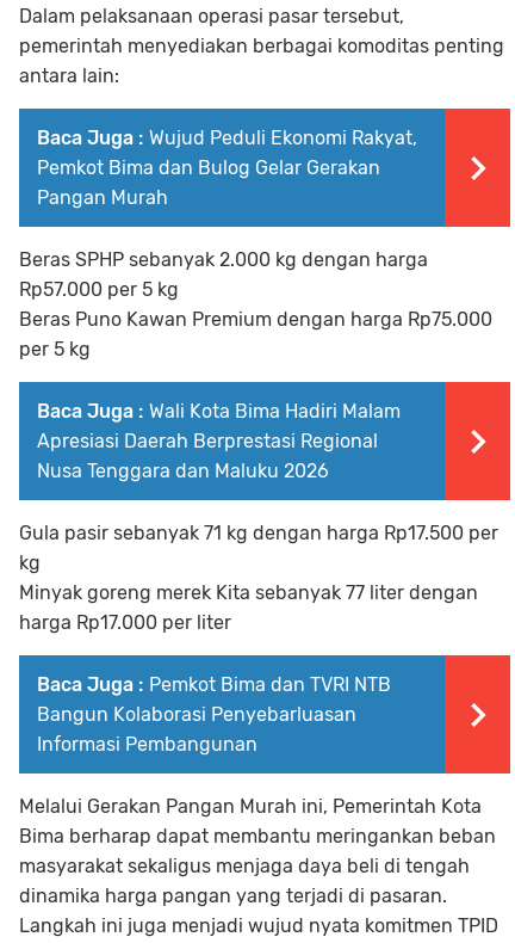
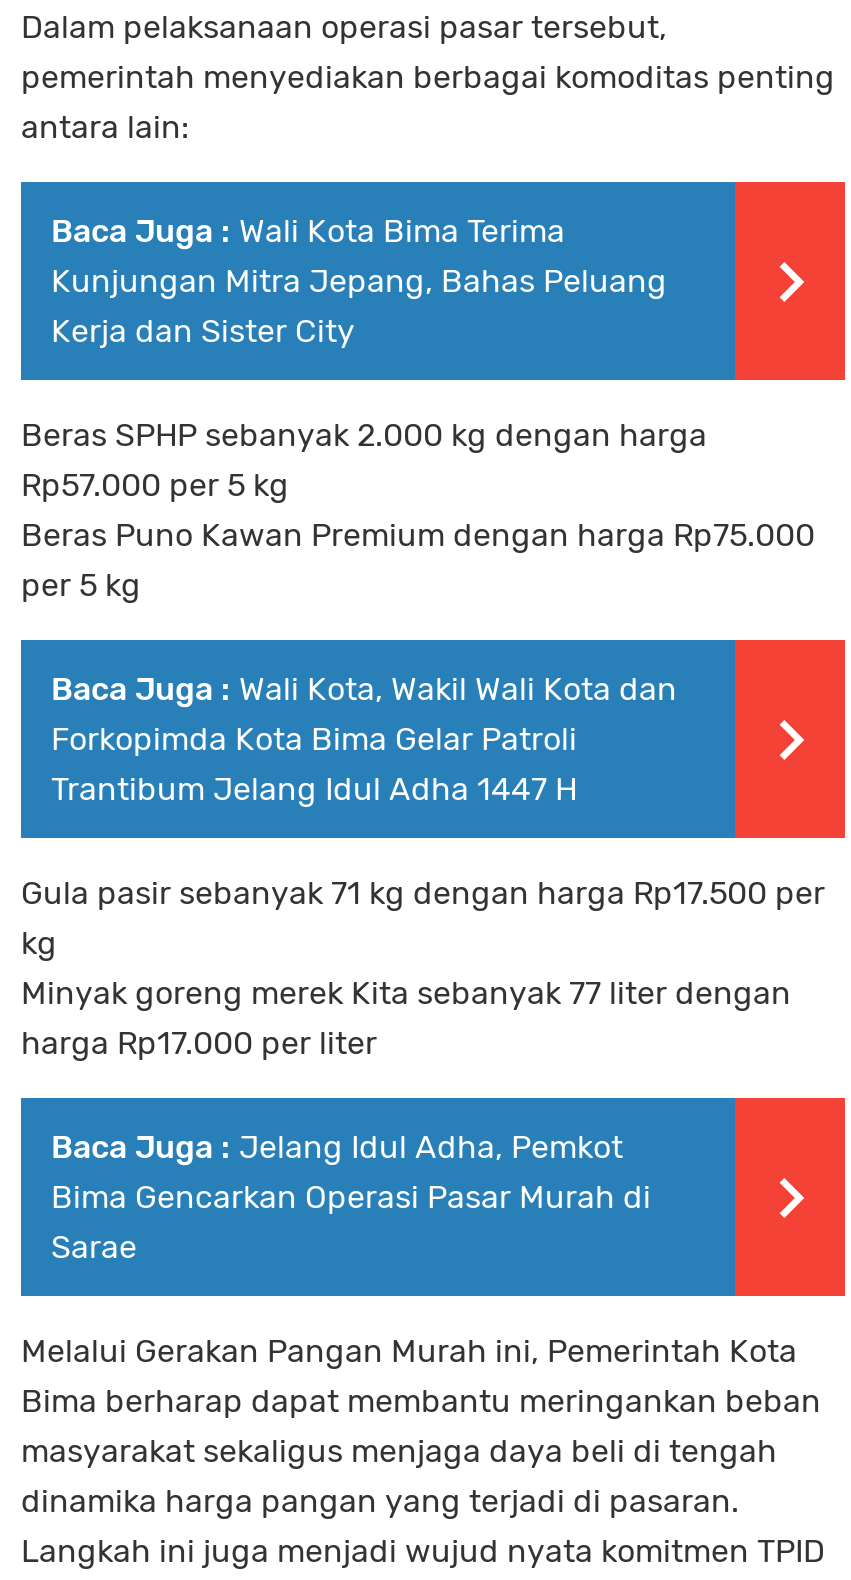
- Baca Juga : Wujud Peduli Ekonomi Rakyat,
- Pemkot Bima dan Bulog Gelar Gerakan
- Pangan Murah
+ Baca Juga : Wali Kota Bima Terima
+ Kunjungan Mitra Jepang, Bahas Peluang
+ Kerja dan Sister City

- Baca Juga : Wali Kota Bima Hadiri Malam
- Apresiasi Daerah Berprestasi Regional
- Nusa Tenggara dan Maluku 2026
+ Baca Juga : Wali Kota, Wakil Wali Kota dan
+ Forkopimda Kota Bima Gelar Patroli
+ Trantibum Jelang Idul Adha 1447 H

- Baca Juga : Pemkot Bima dan TVRI NTB
- Bangun Kolaborasi Penyebarluasan
- Informasi Pembangunan
+ Baca Juga : Jelang Idul Adha, Pemkot
+ Bima Gencarkan Operasi Pasar Murah di
+ Sarae
